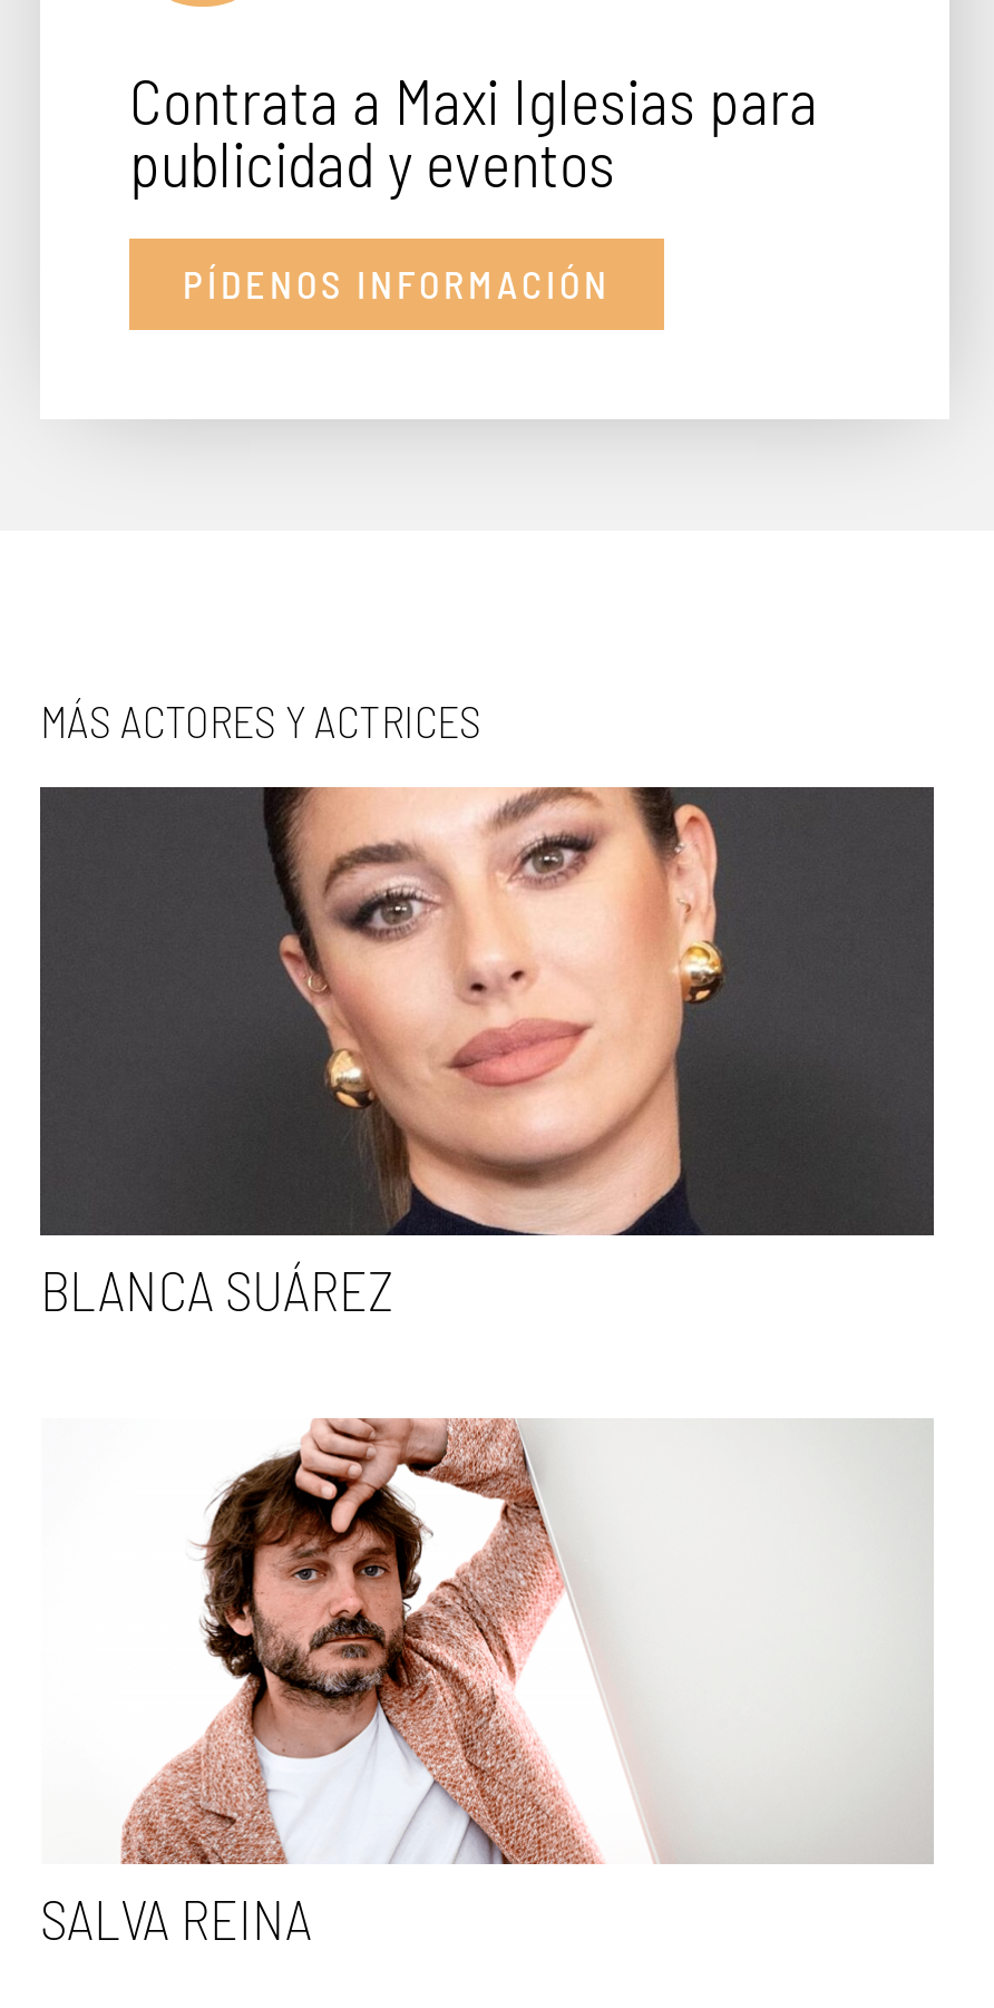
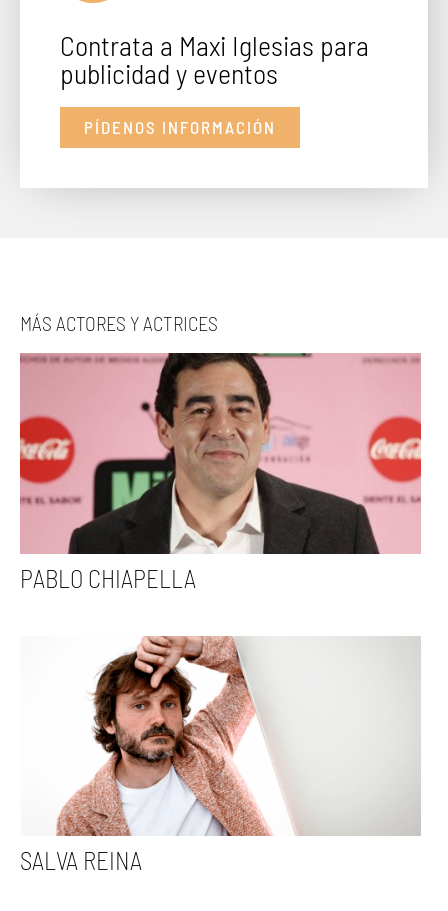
- [image]
- BLANCA SUÁREZ
+ [image]
+ PABLO CHIAPELLA
